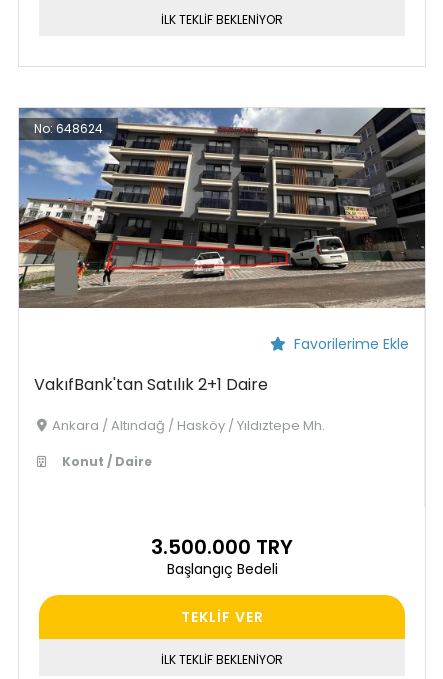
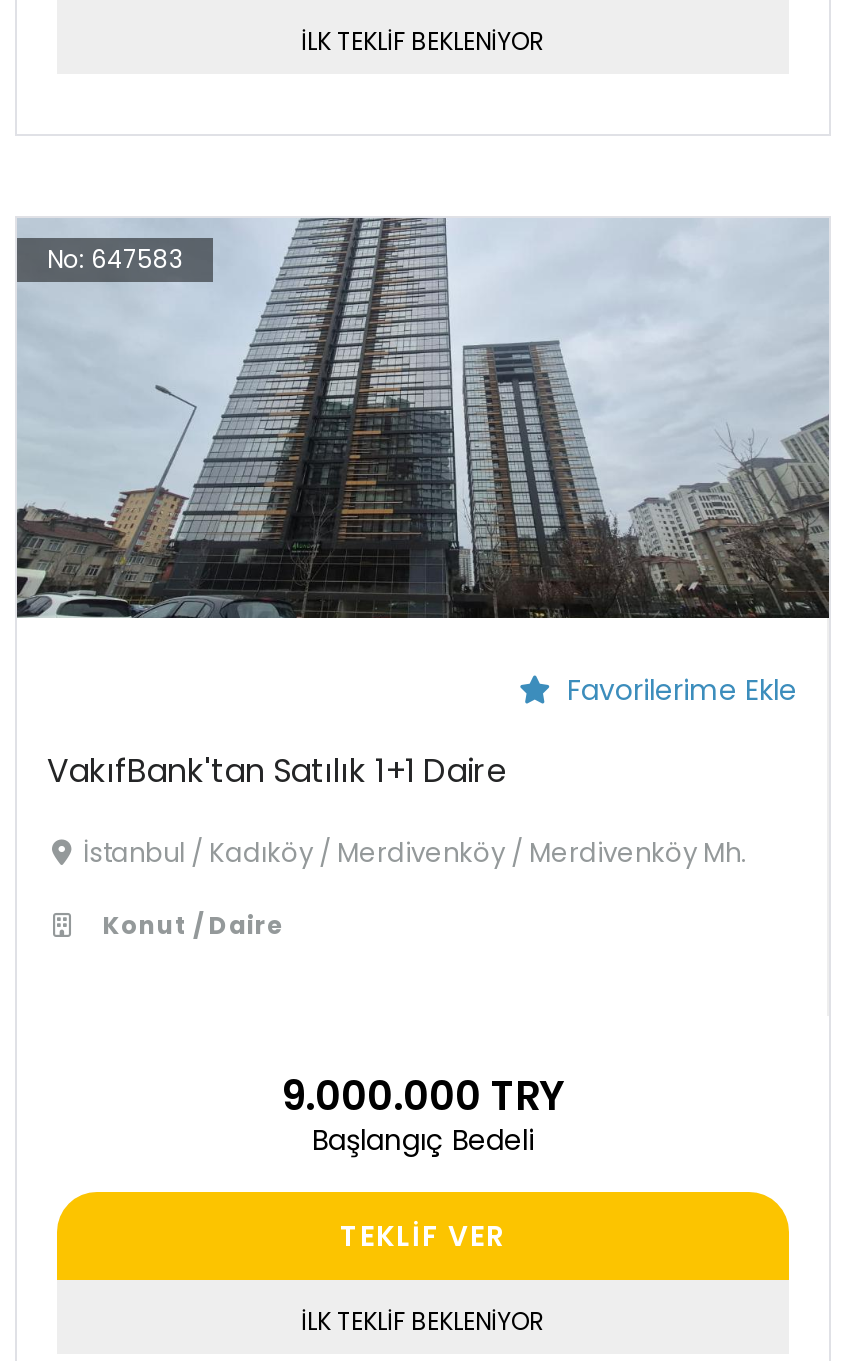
- [image]
- No: 648624
+ [image]
+ No: 647583

- VakıfBank'tan Satılık 2+1 Daire
+ VakıfBank'tan Satılık 1+1 Daire

- Ankara / Altındağ / Hasköy / Yıldıztepe Mh.
+ İstanbul / Kadıköy / Merdivenköy / Merdivenköy Mh.

- 3.500.000 TRY
+ 9.000.000 TRY
